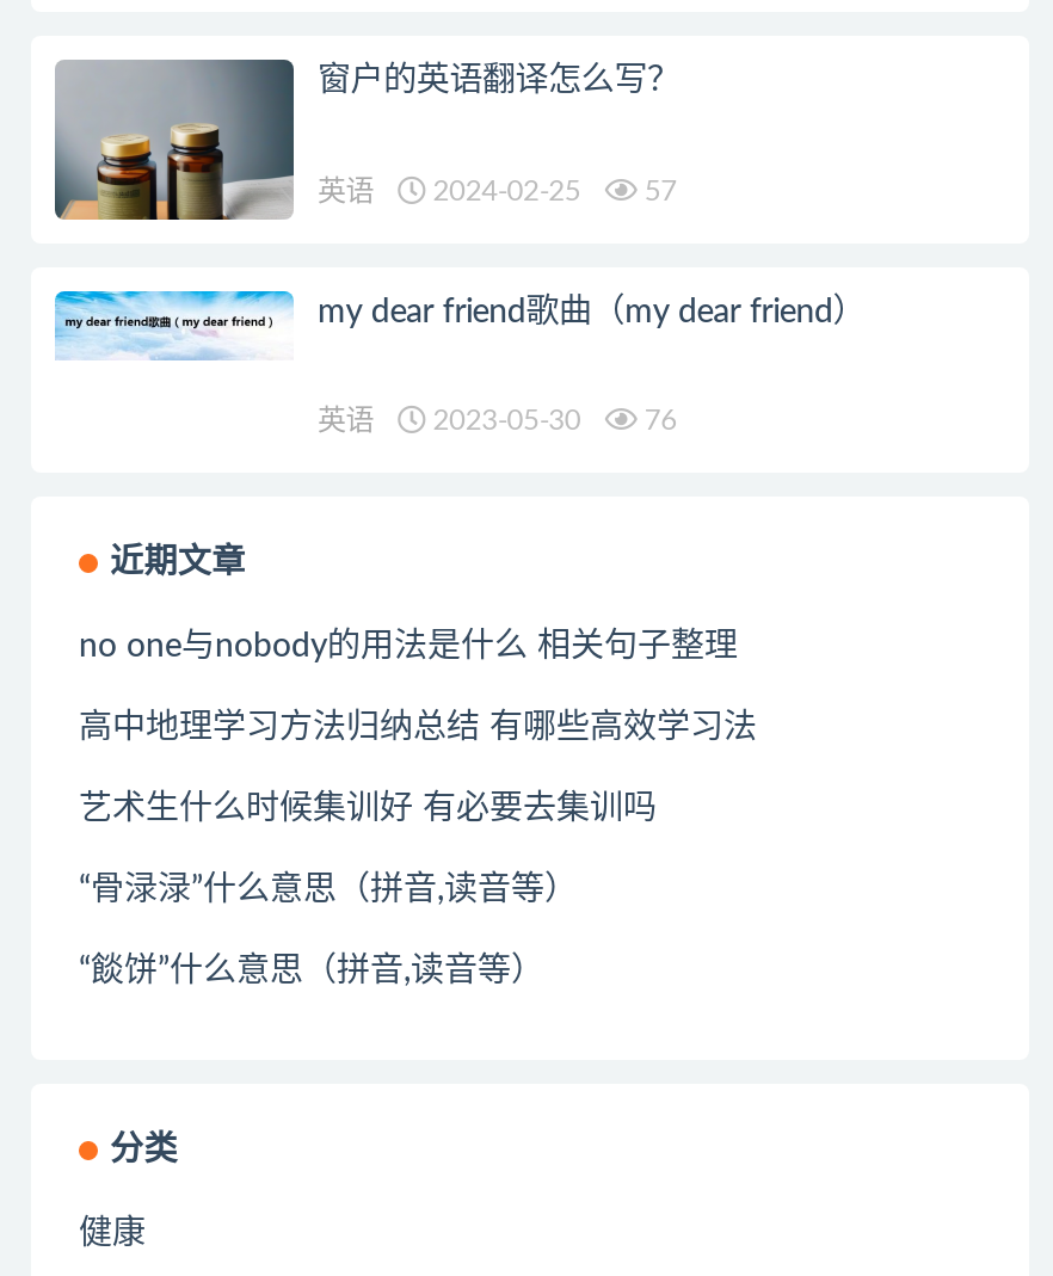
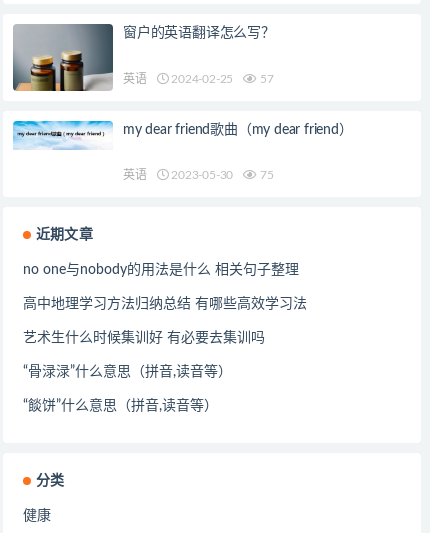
- 英语 2023-05-30 76
+ 英语 2023-05-30 75
